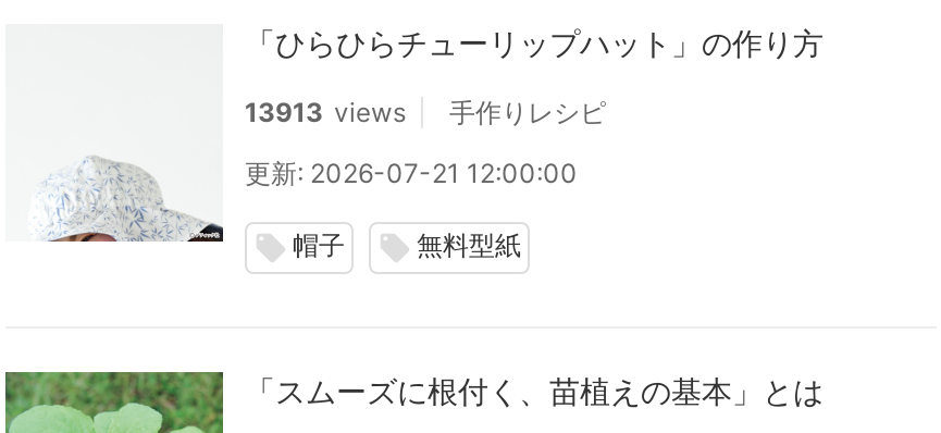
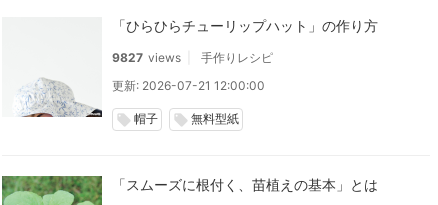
- 13913 views 手作りレシピ
+ 9827 views 手作りレシピ
